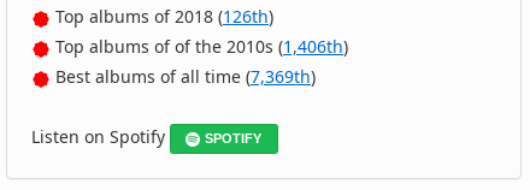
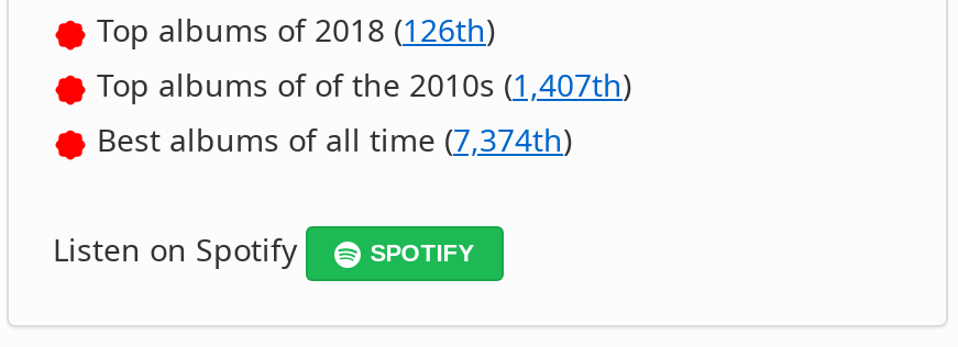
- Top albums of of the 2010s (1,406th)
+ Top albums of of the 2010s (1,407th)

- Best albums of all time (7,369th)
+ Best albums of all time (7,374th)
